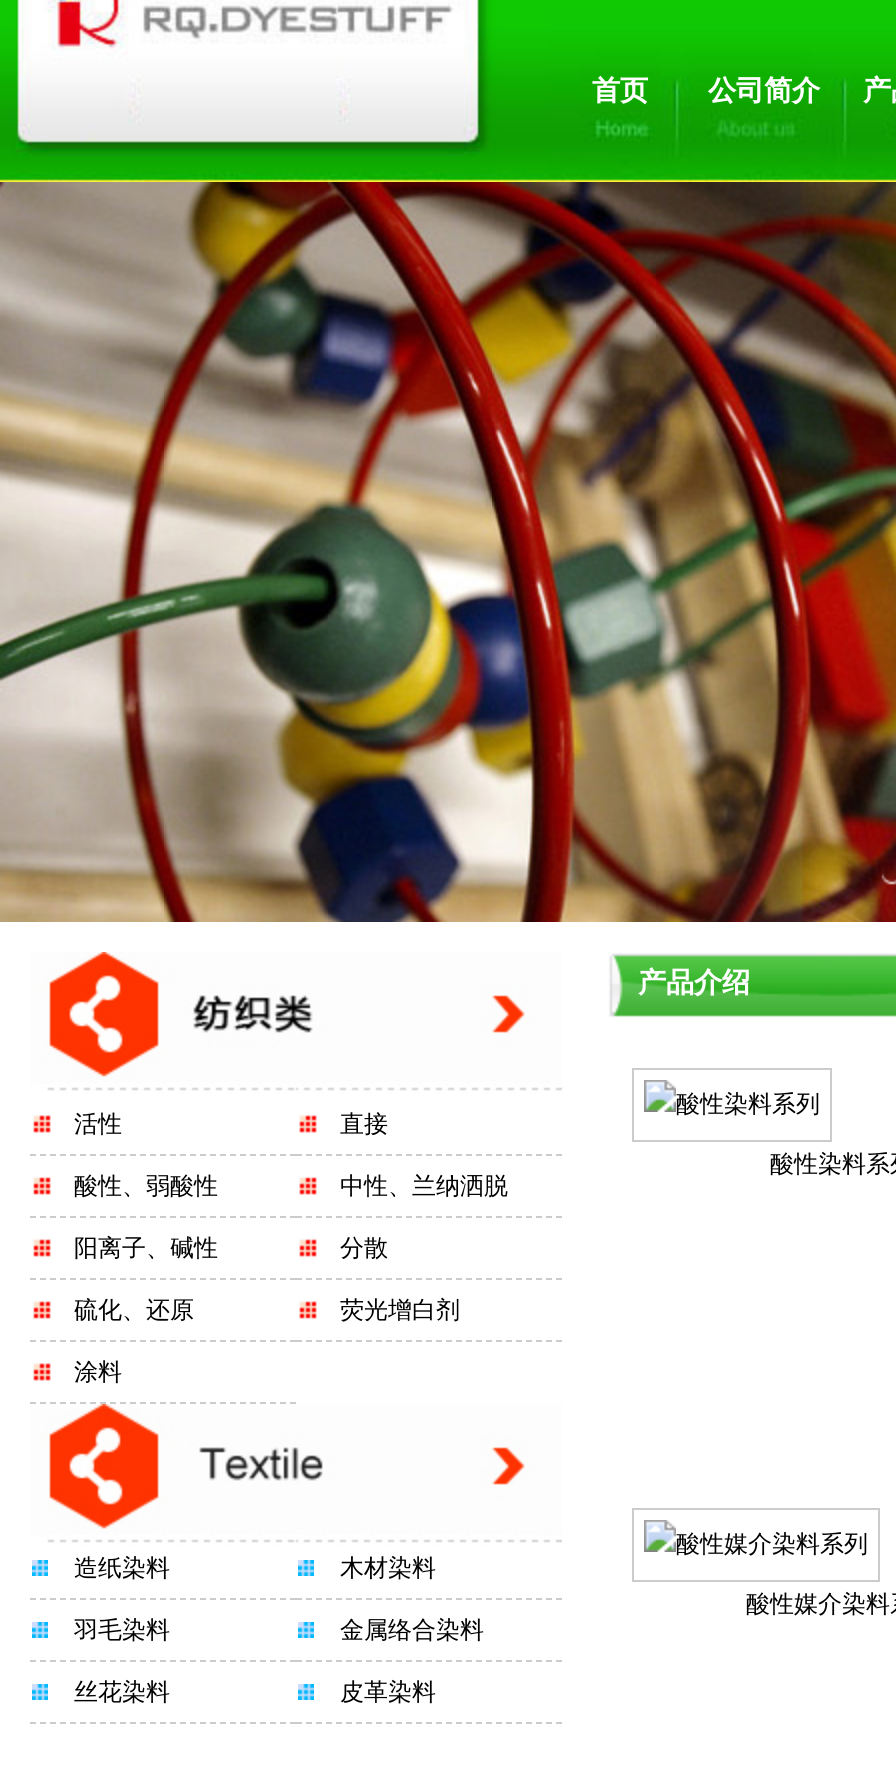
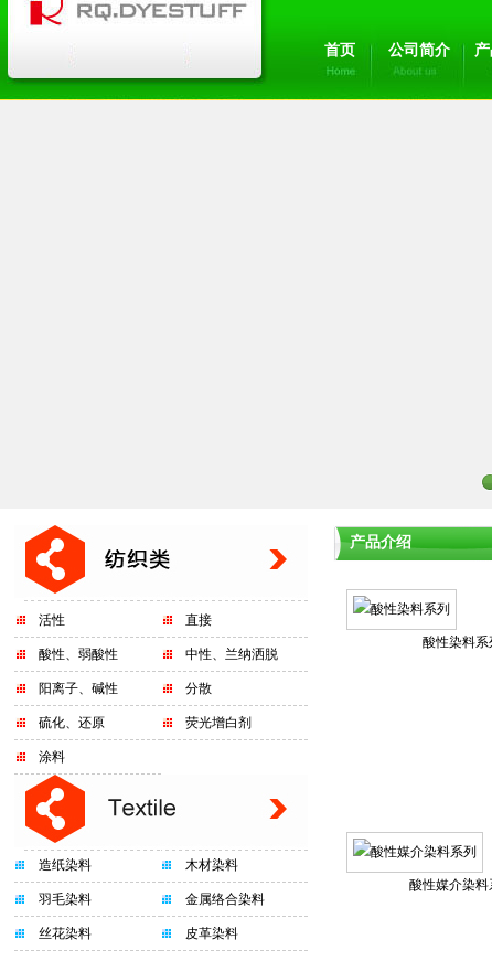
- [image]
